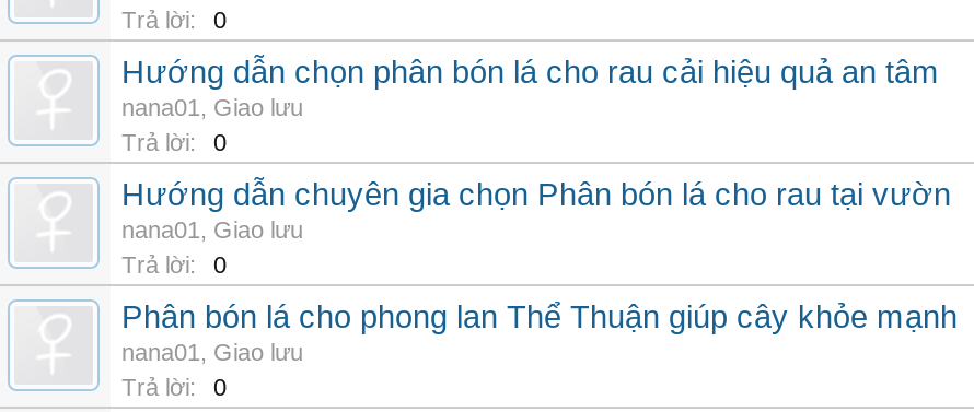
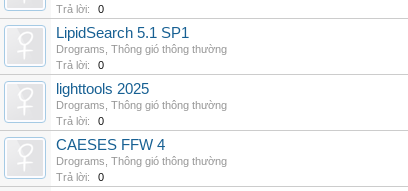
- Hướng dẫn chọn phân bón lá cho rau cải hiệu quả an tâm
- nana01, Giao lưu
+ LipidSearch 5.1 SP1
+ Drograms, Thông gió thông thường

- Hướng dẫn chuyên gia chọn Phân bón lá cho rau tại vườn
- nana01, Giao lưu
+ lighttools 2025
+ Drograms, Thông gió thông thường

- Phân bón lá cho phong lan Thể Thuận giúp cây khỏe mạnh
- nana01, Giao lưu
+ CAESES FFW 4
+ Drograms, Thông gió thông thường
